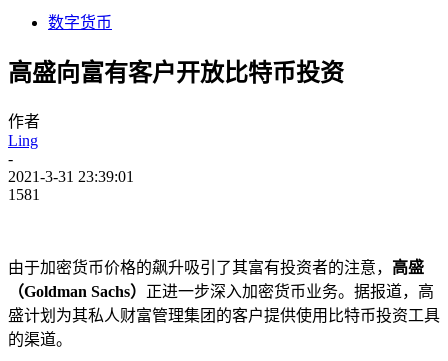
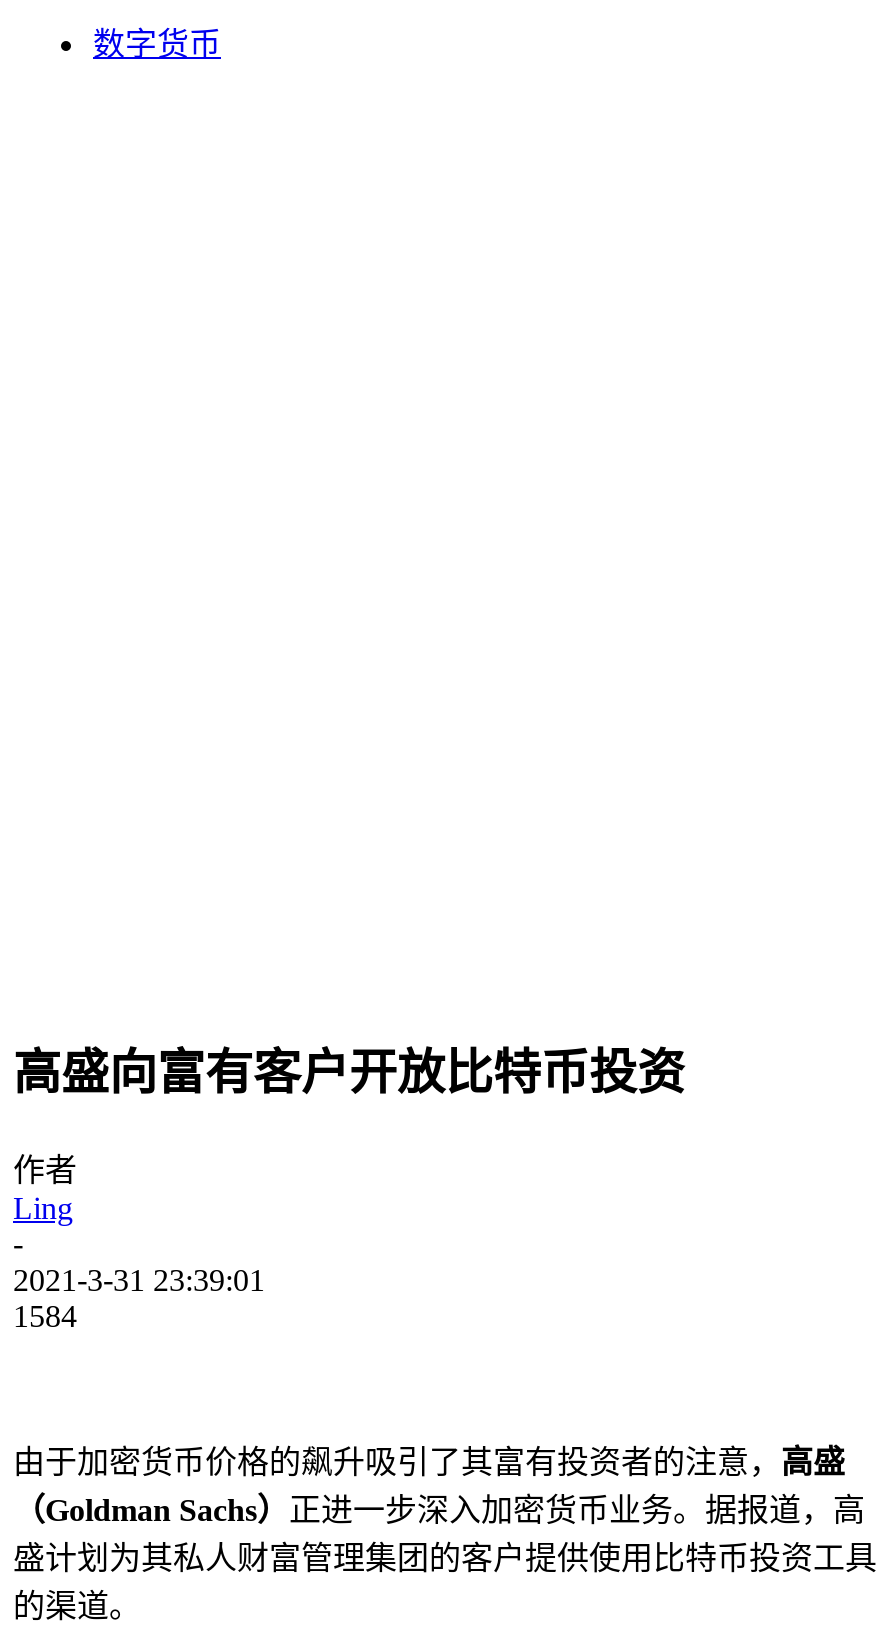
- 1581
+ 1584
